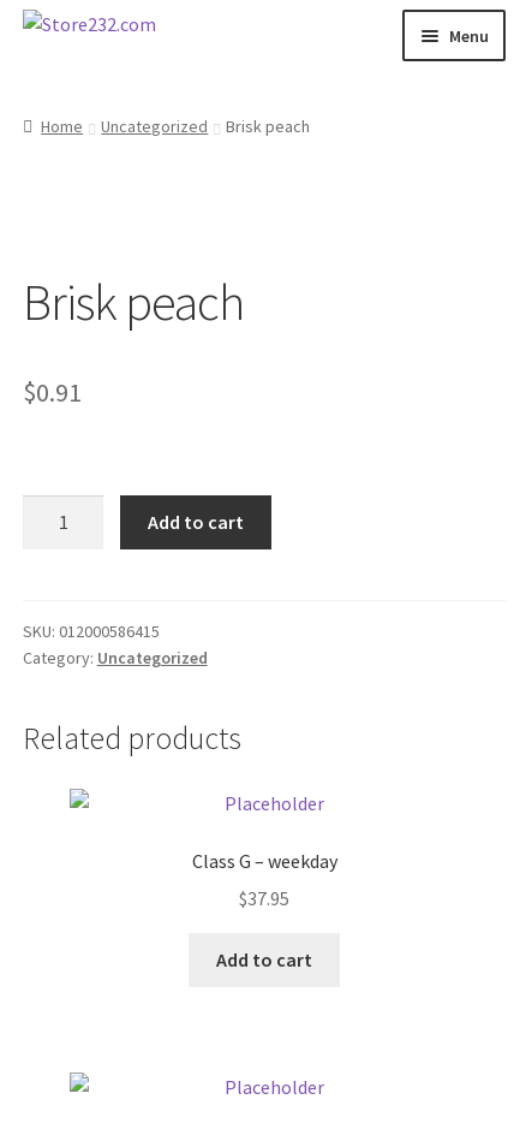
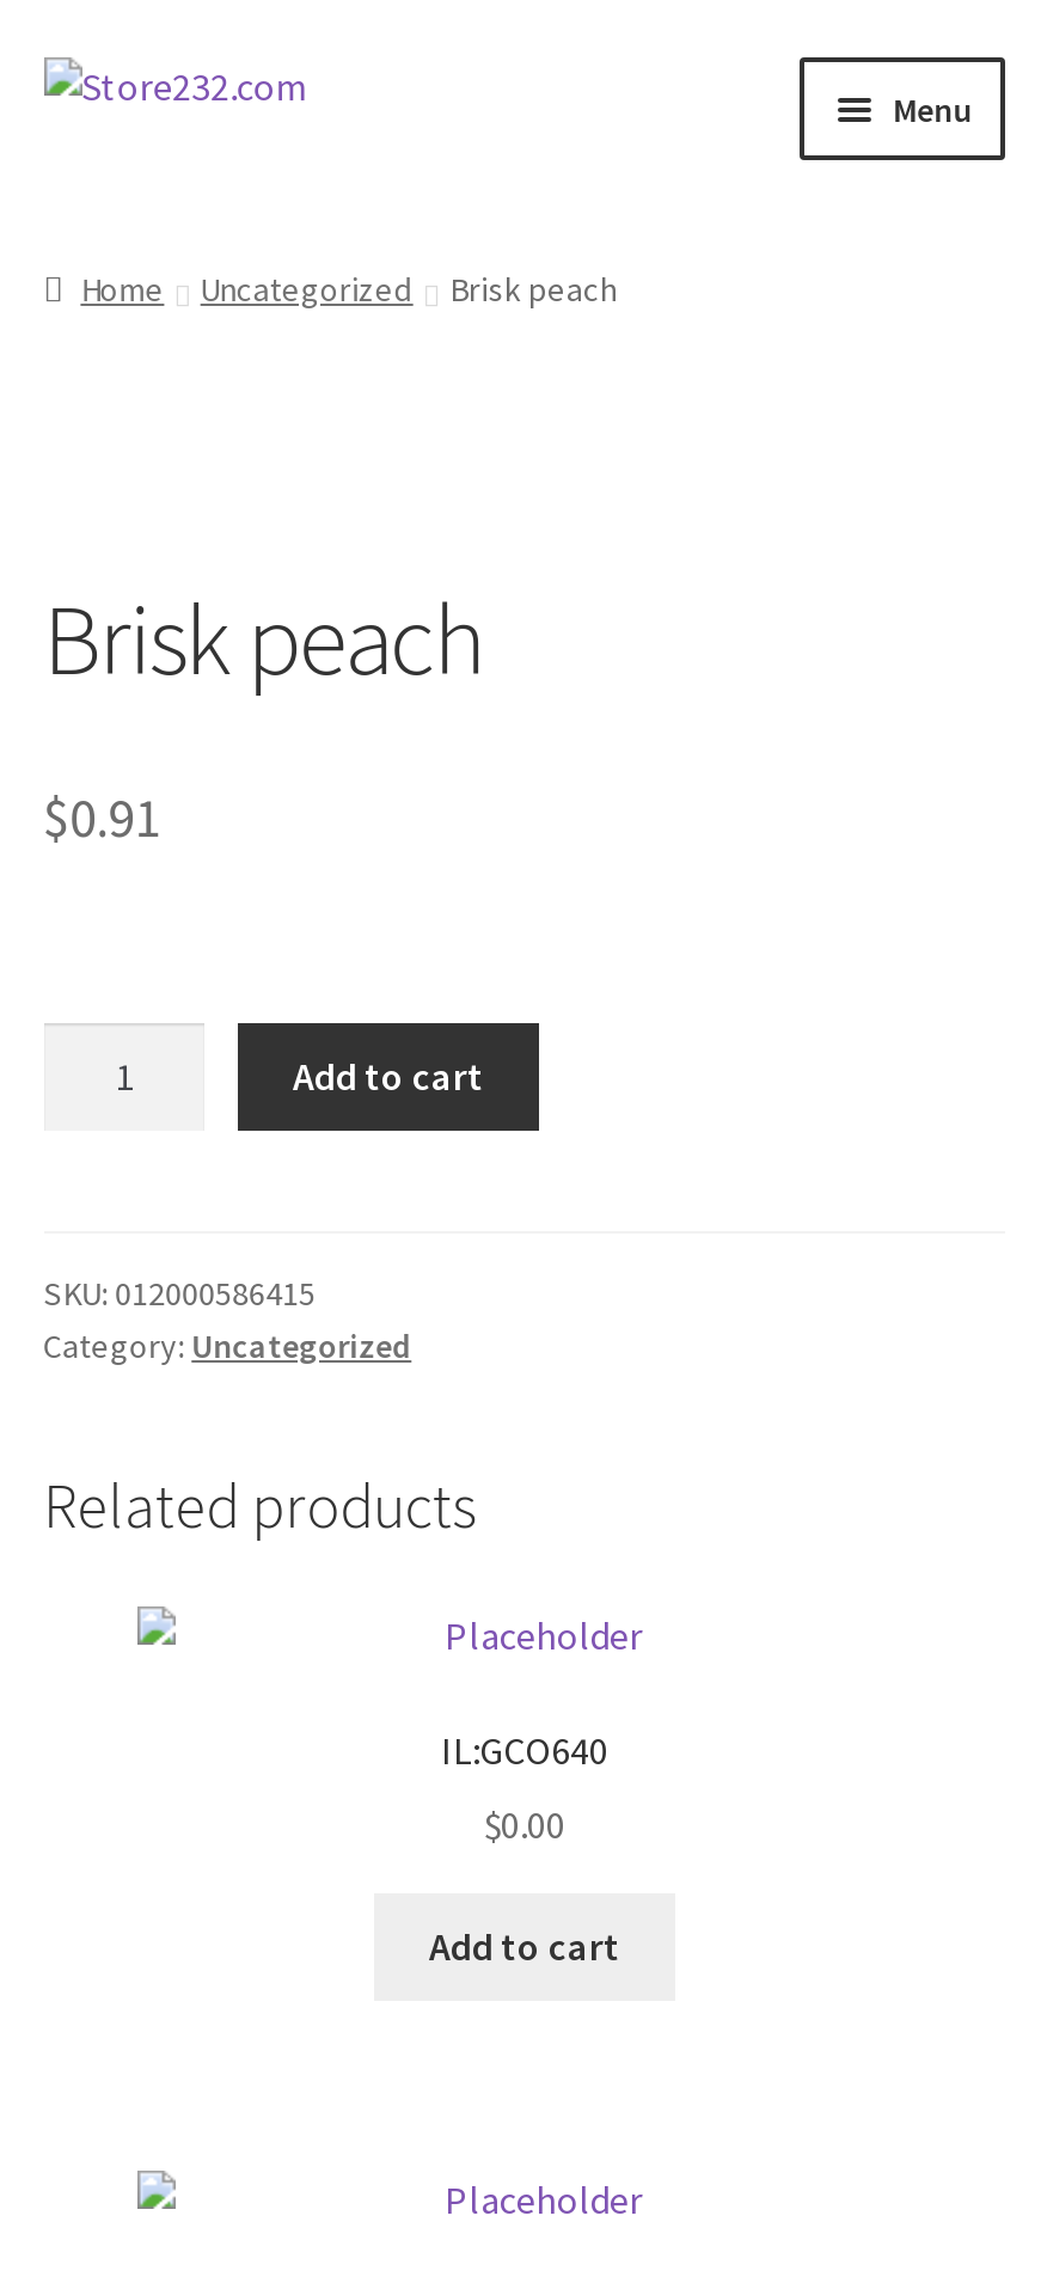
- Class G – weekday
+ IL:GCO640

- $37.95
+ $0.00
